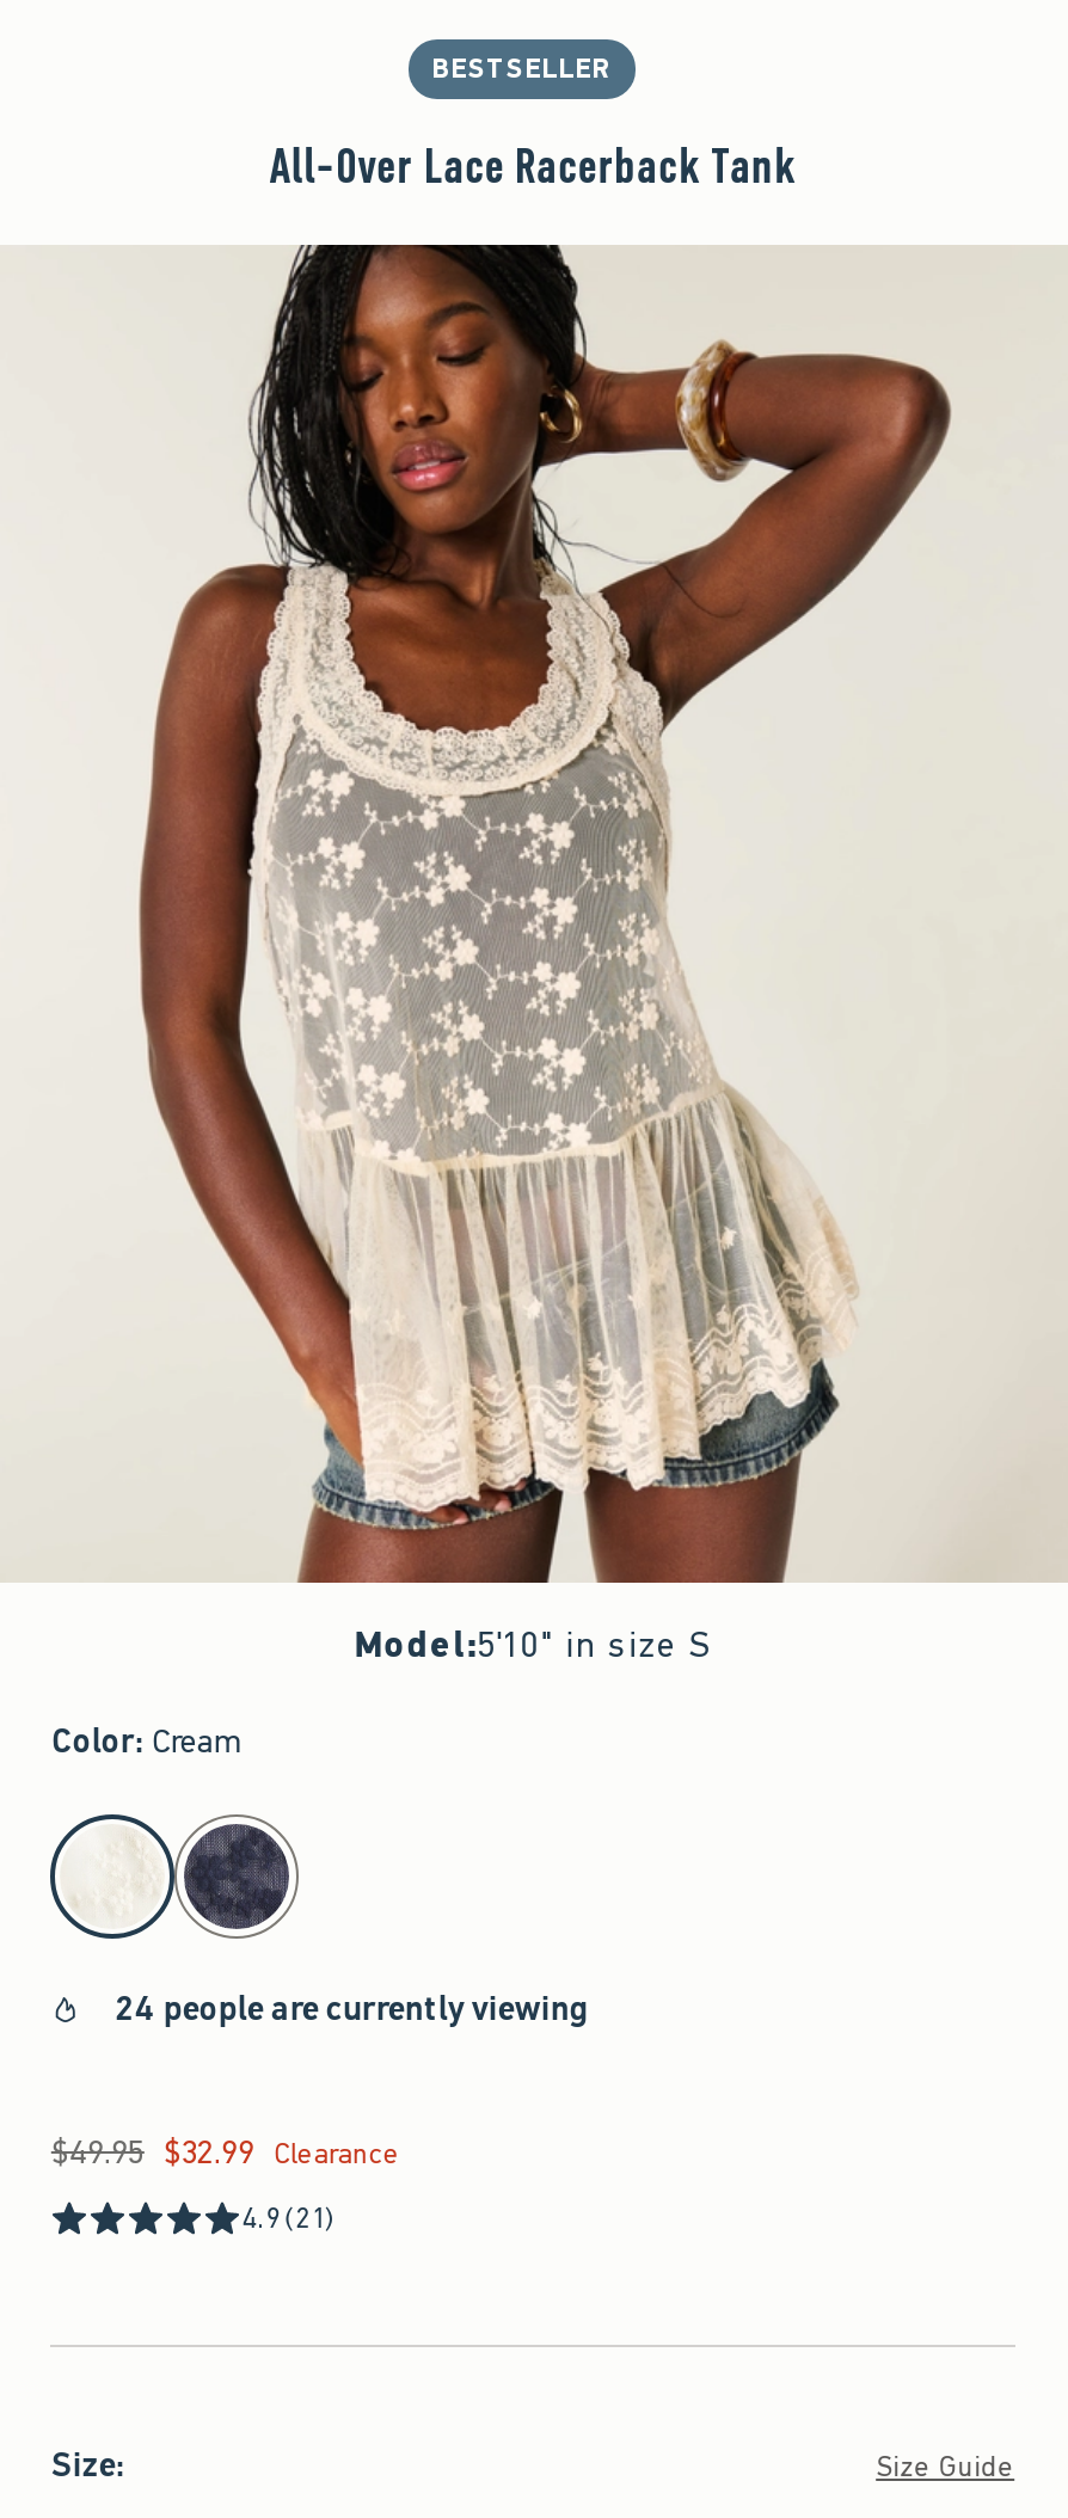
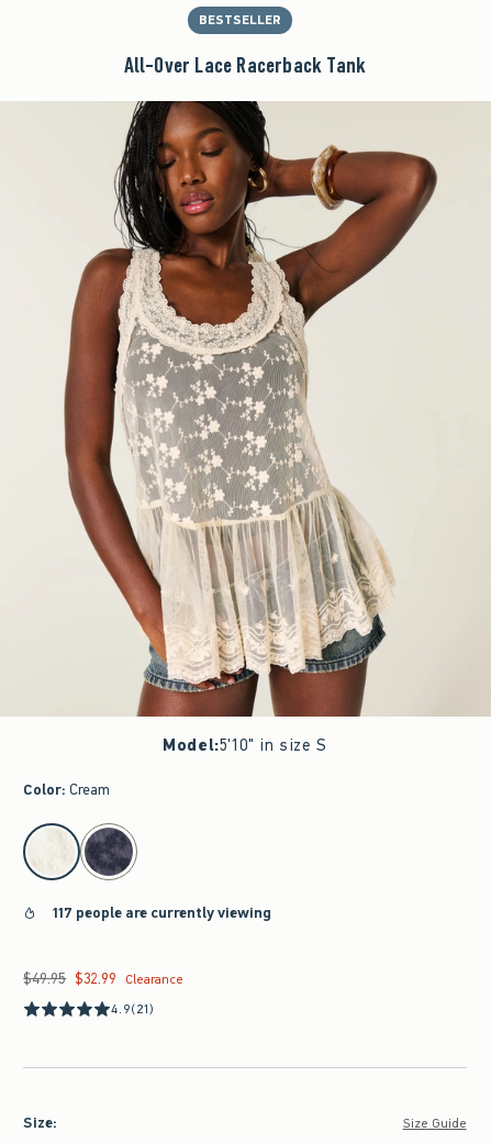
- 24 people are currently viewing
+ 117 people are currently viewing
